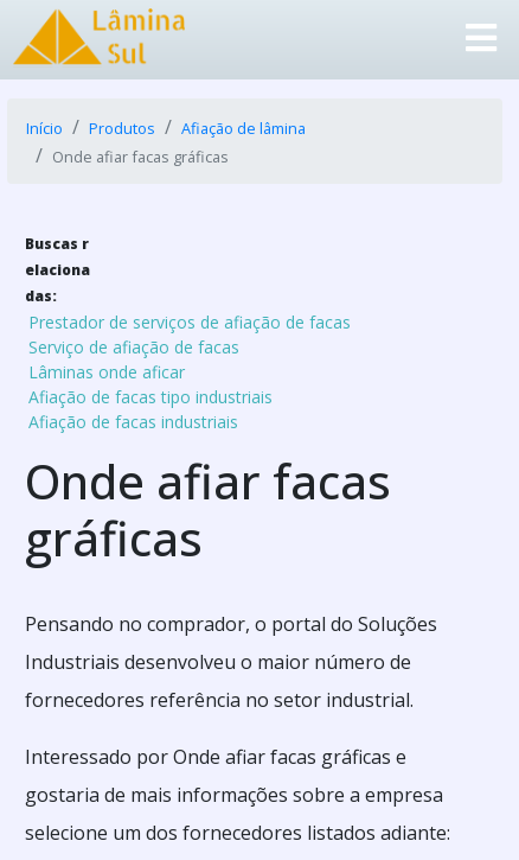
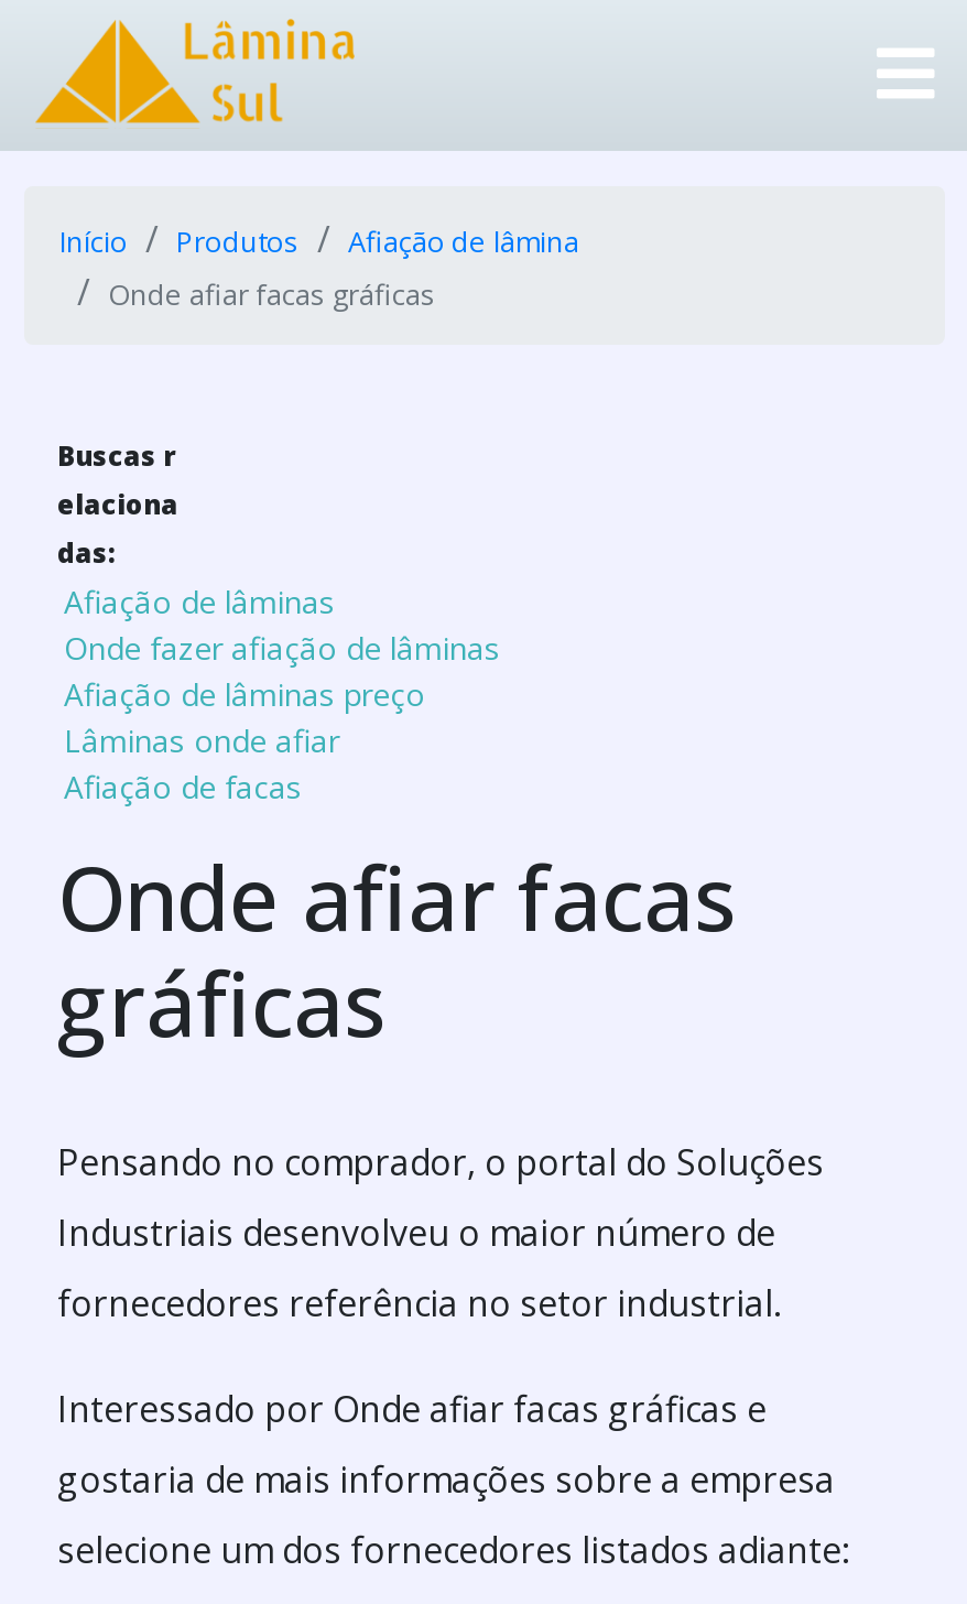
- Prestador de serviços de afiação de facas
- Serviço de afiação de facas
- Lâminas onde aficar
- Afiação de facas tipo industriais
- Afiação de facas industriais
+ Afiação de lâminas
+ Onde fazer afiação de lâminas
+ Afiação de lâminas preço
+ Lâminas onde afiar
+ Afiação de facas
